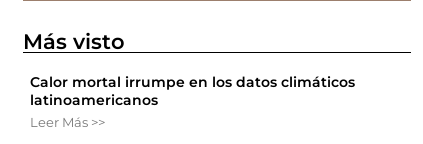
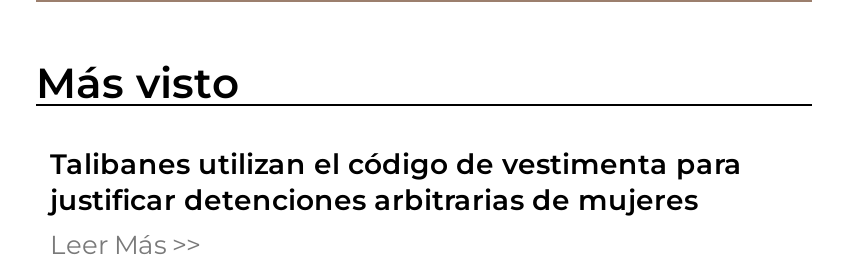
- Calor mortal irrumpe en los datos climáticos
- latinoamericanos
+ Talibanes utilizan el código de vestimenta para
+ justificar detenciones arbitrarias de mujeres
